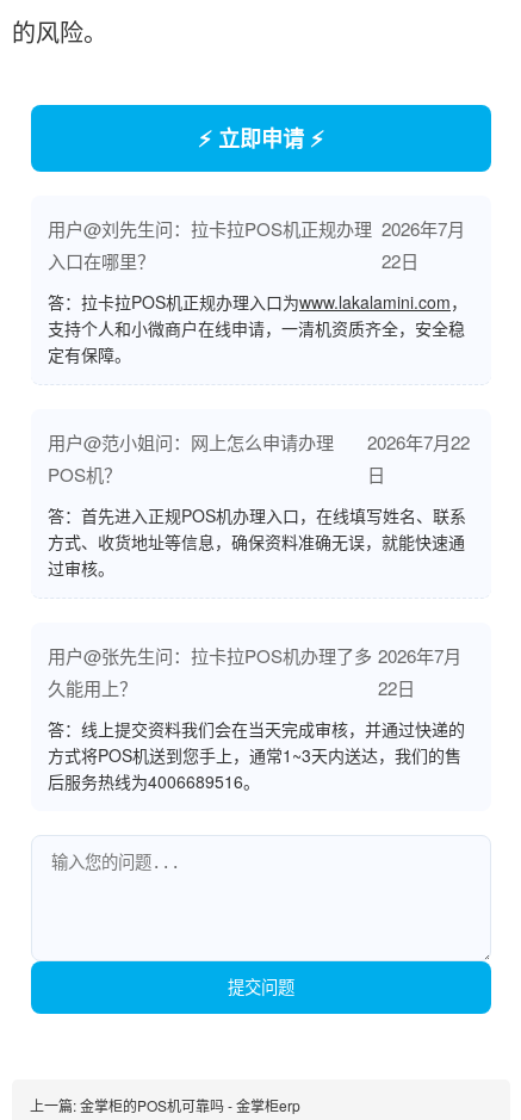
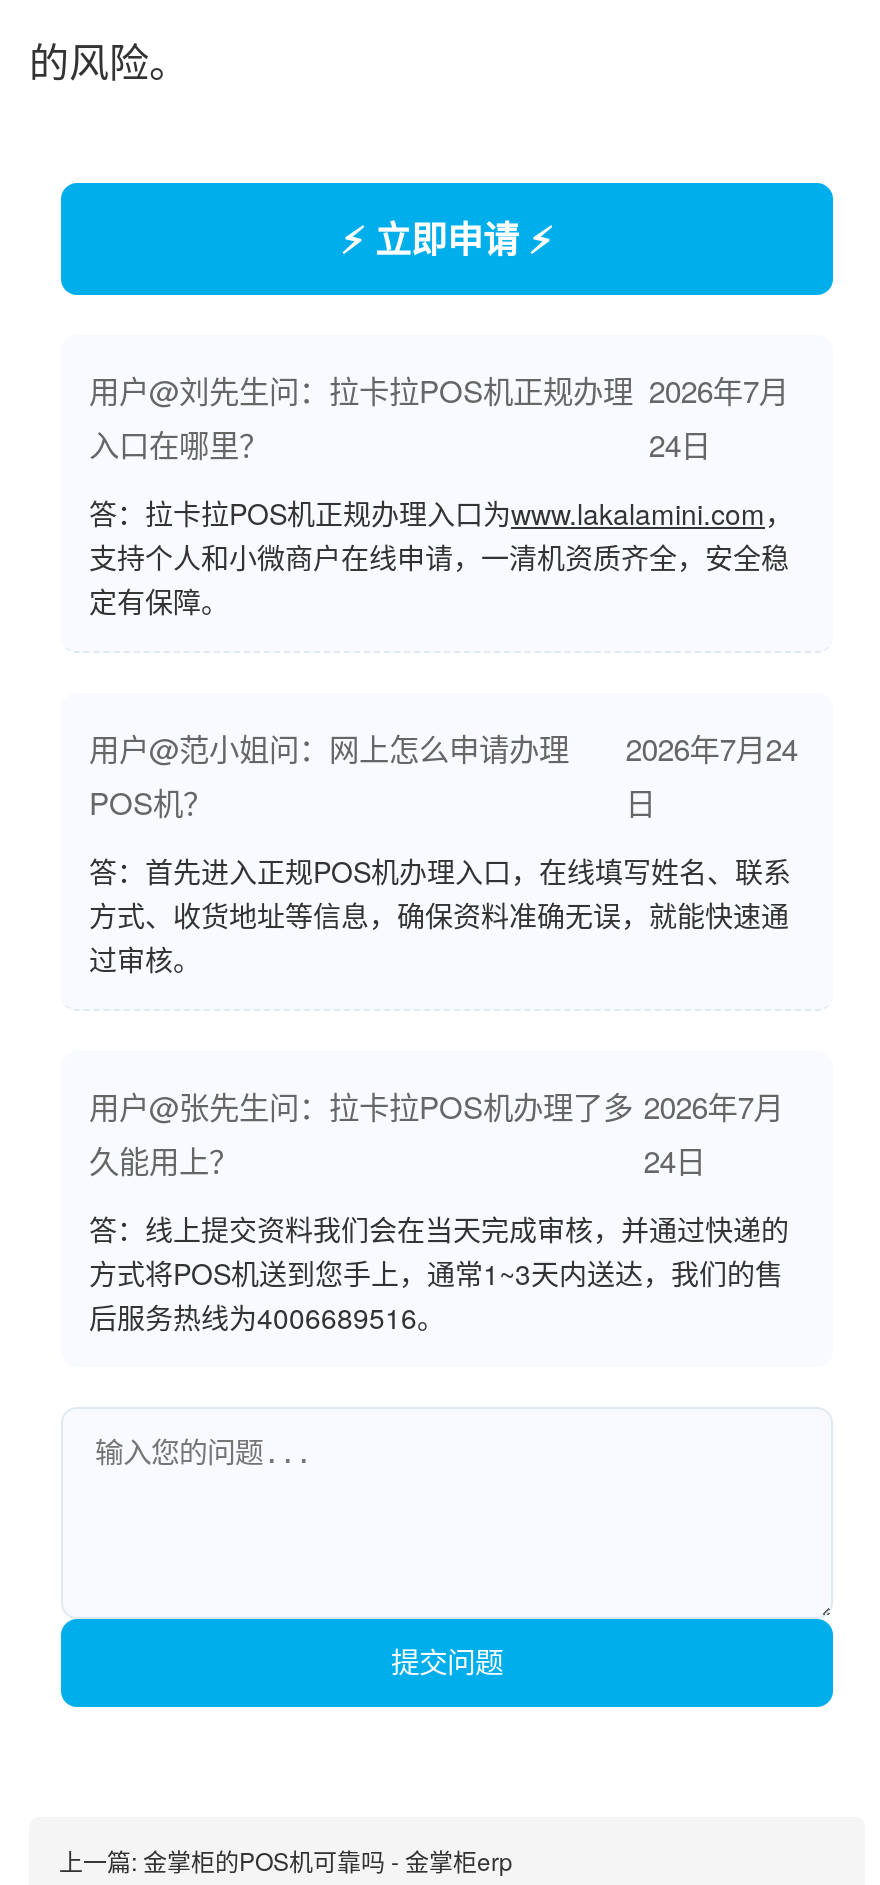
- 22日
+ 24日

- 用户@范小姐问：网上怎么申请办理 2026年7月22
+ 用户@范小姐问：网上怎么申请办理 2026年7月24

- 22日
+ 24日
